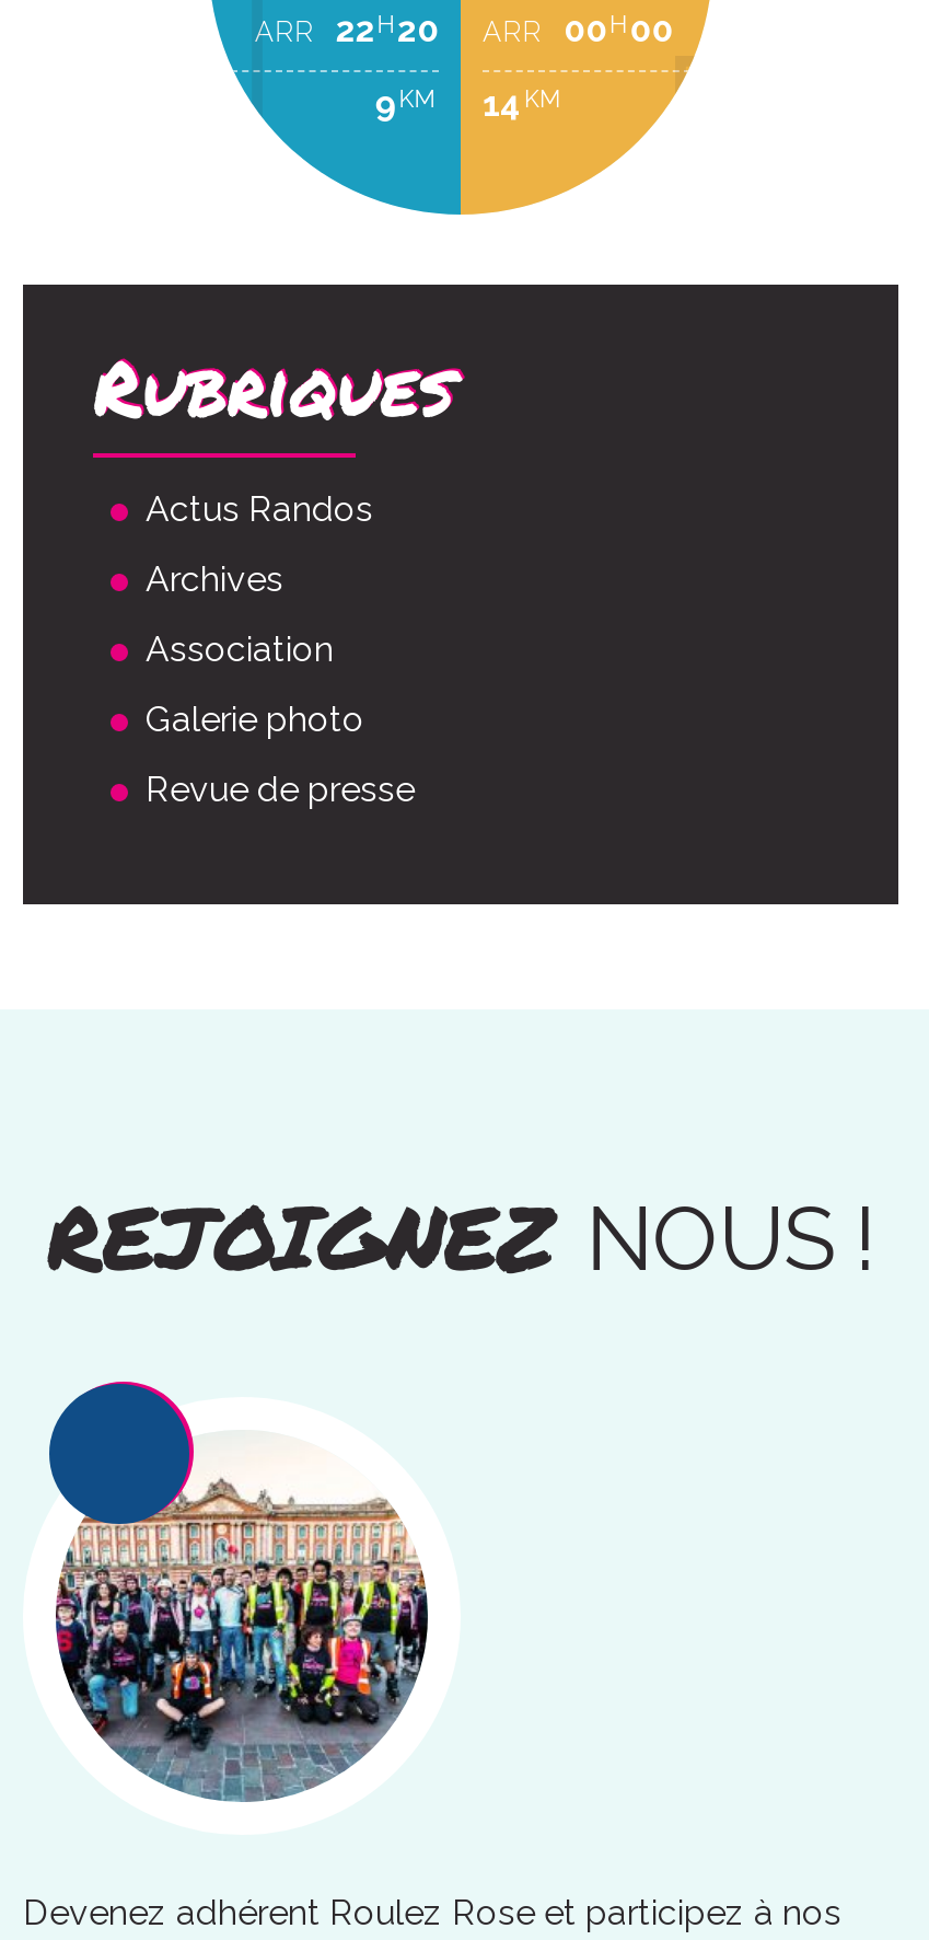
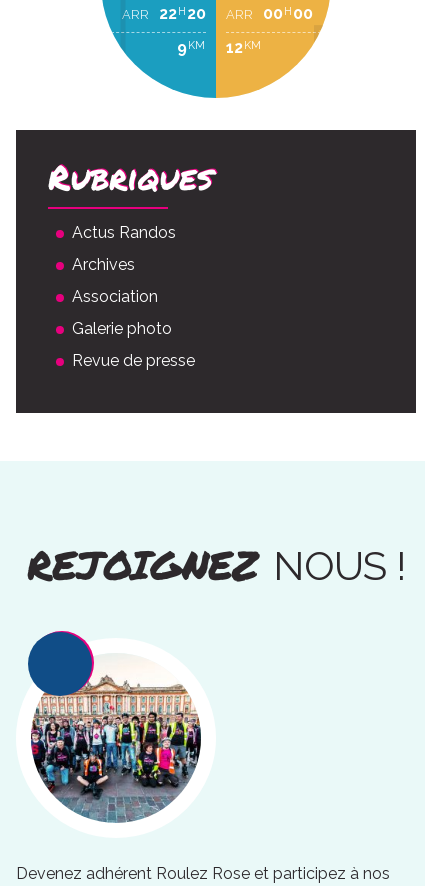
- 14 KM
+ 12 KM
